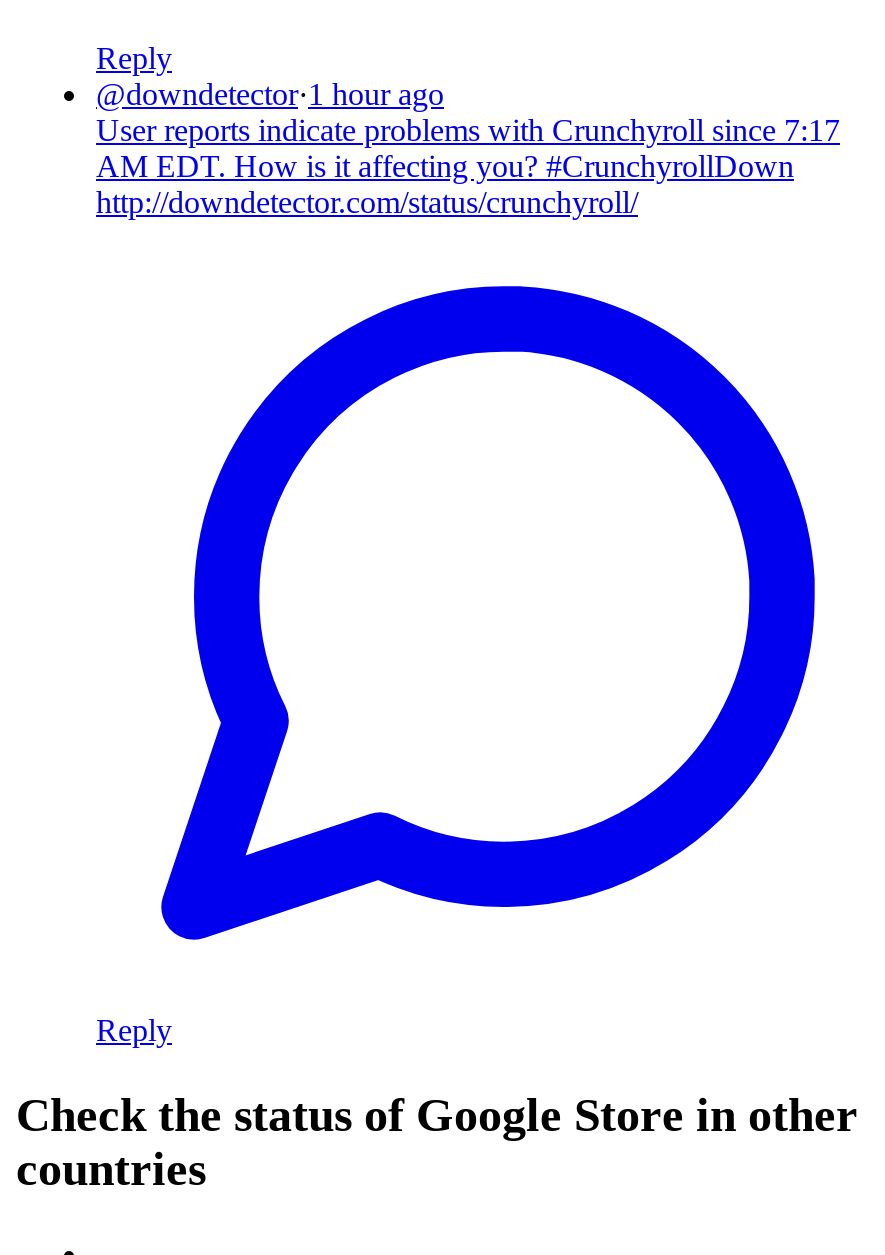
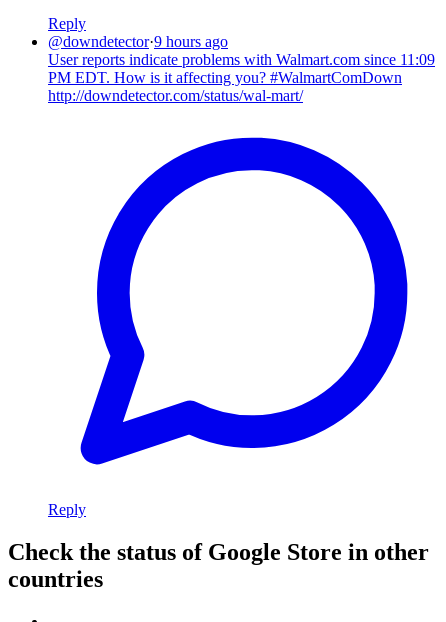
- @downdetector · 1 hour ago
- User reports indicate problems with Crunchyroll since 7:17
- AM EDT. How is it affecting you? #CrunchyrollDown
- http://downdetector.com/status/crunchyroll/
+ @downdetector · 9 hours ago
+ User reports indicate problems with Walmart.com since 11:09
+ PM EDT. How is it affecting you? #WalmartComDown
+ http://downdetector.com/status/wal-mart/
